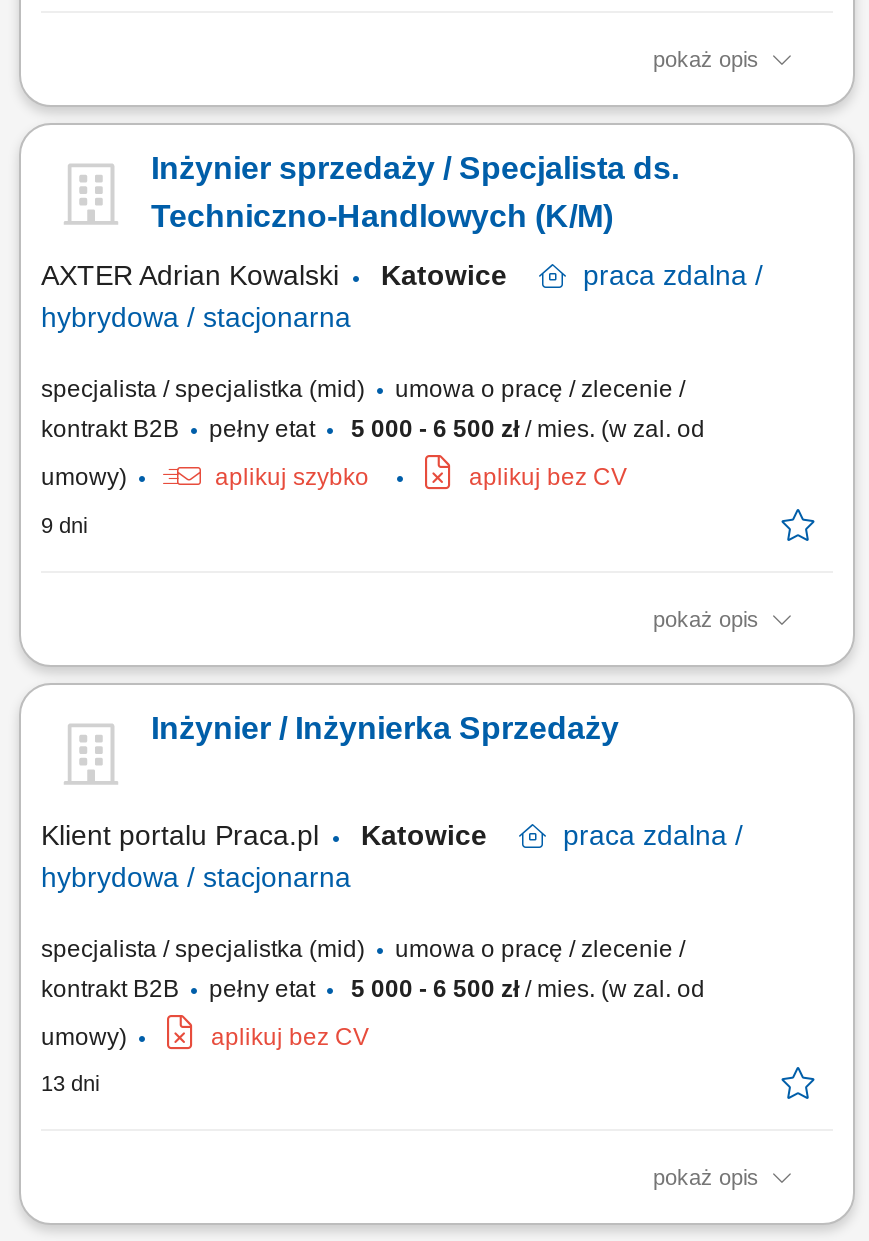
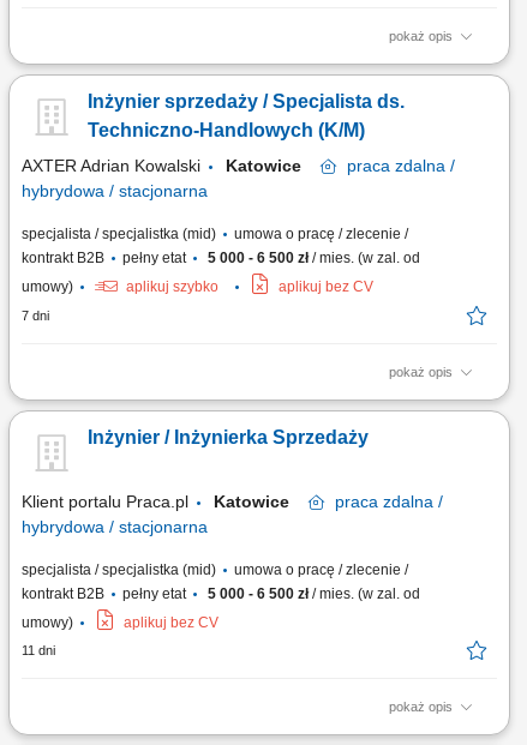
- 9 dni
+ 7 dni

- 13 dni
+ 11 dni
